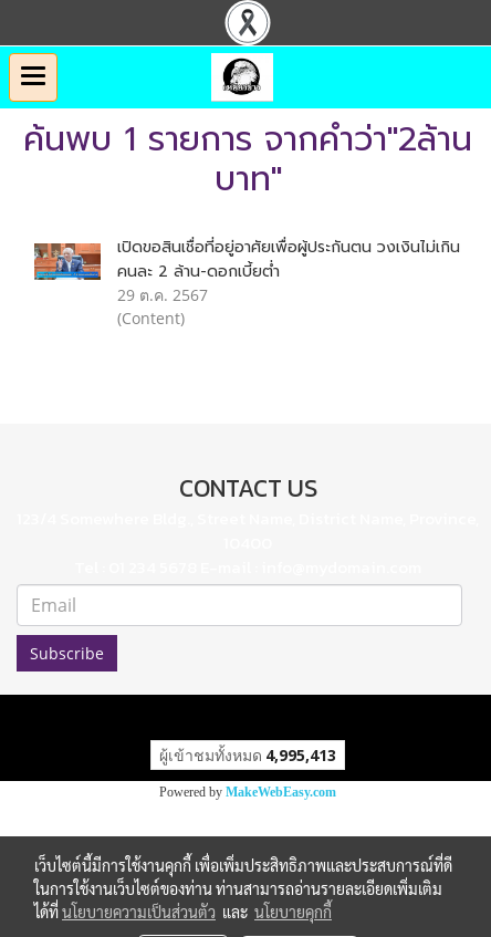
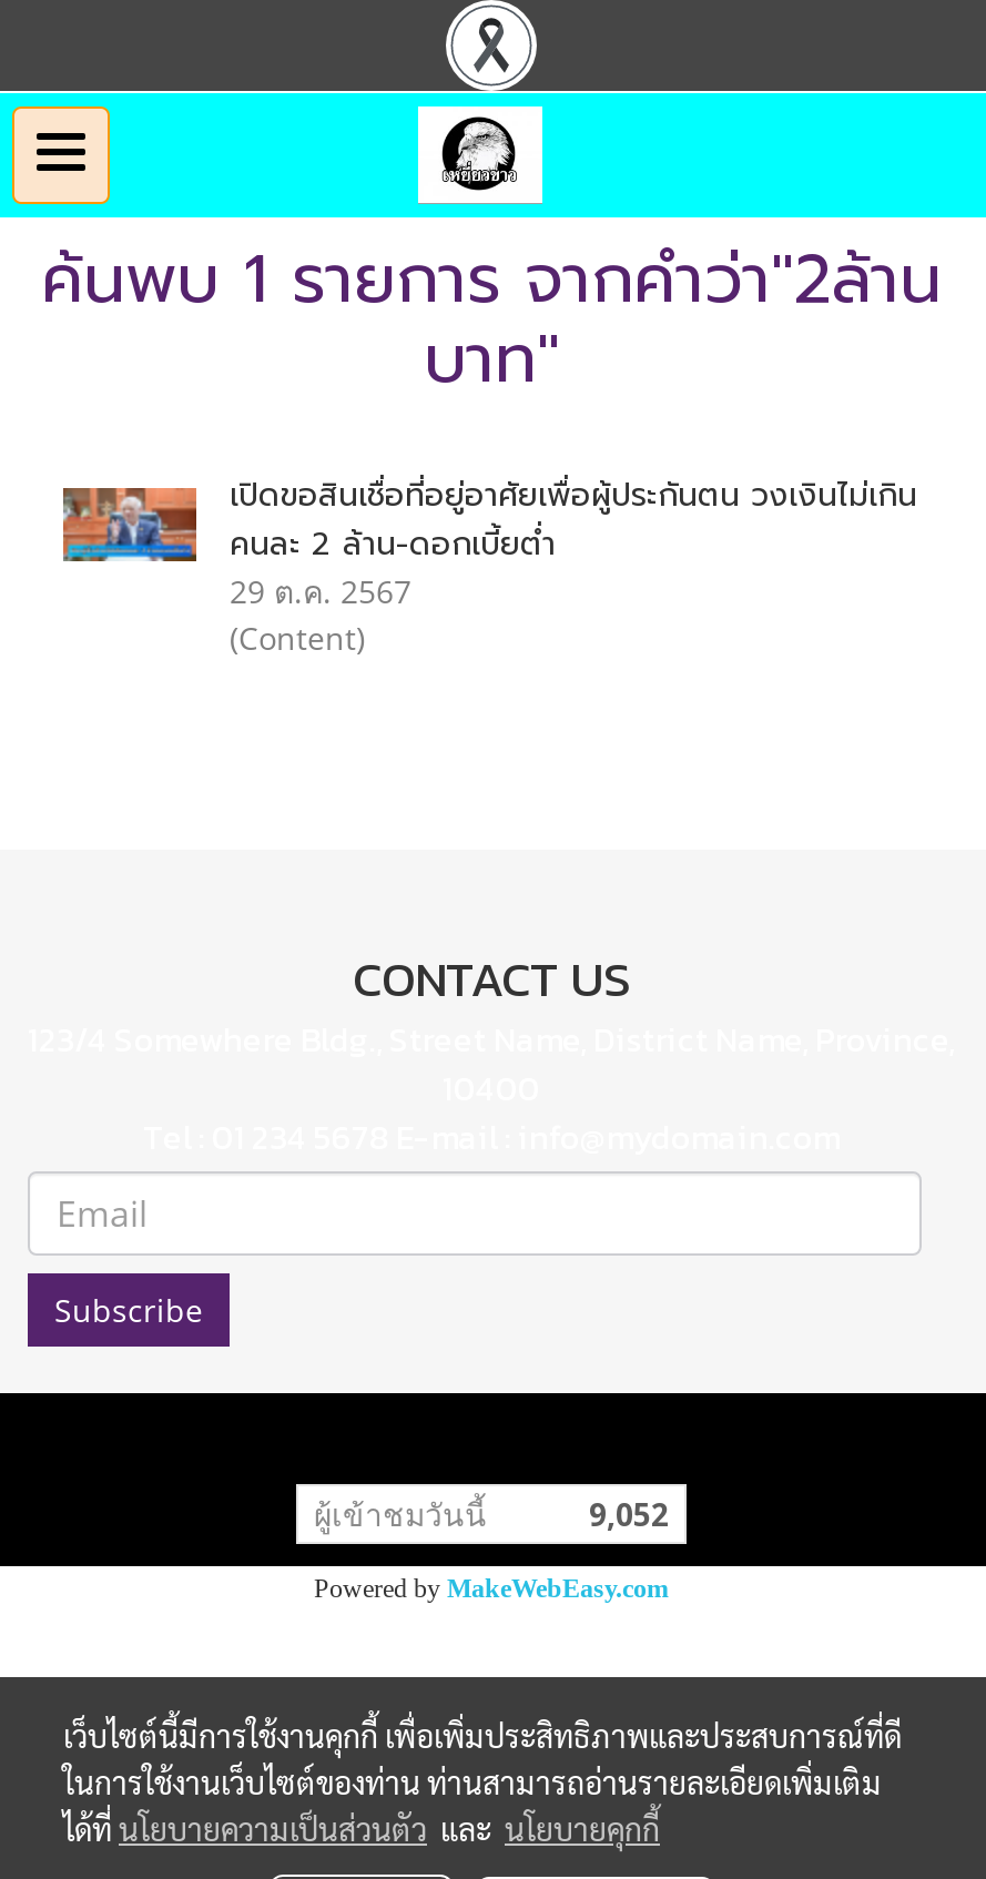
- ผู้เข้าชมทั้งหมด 4,995,413
+ ผู้เข้าชมวันนี้
+ 9,052
